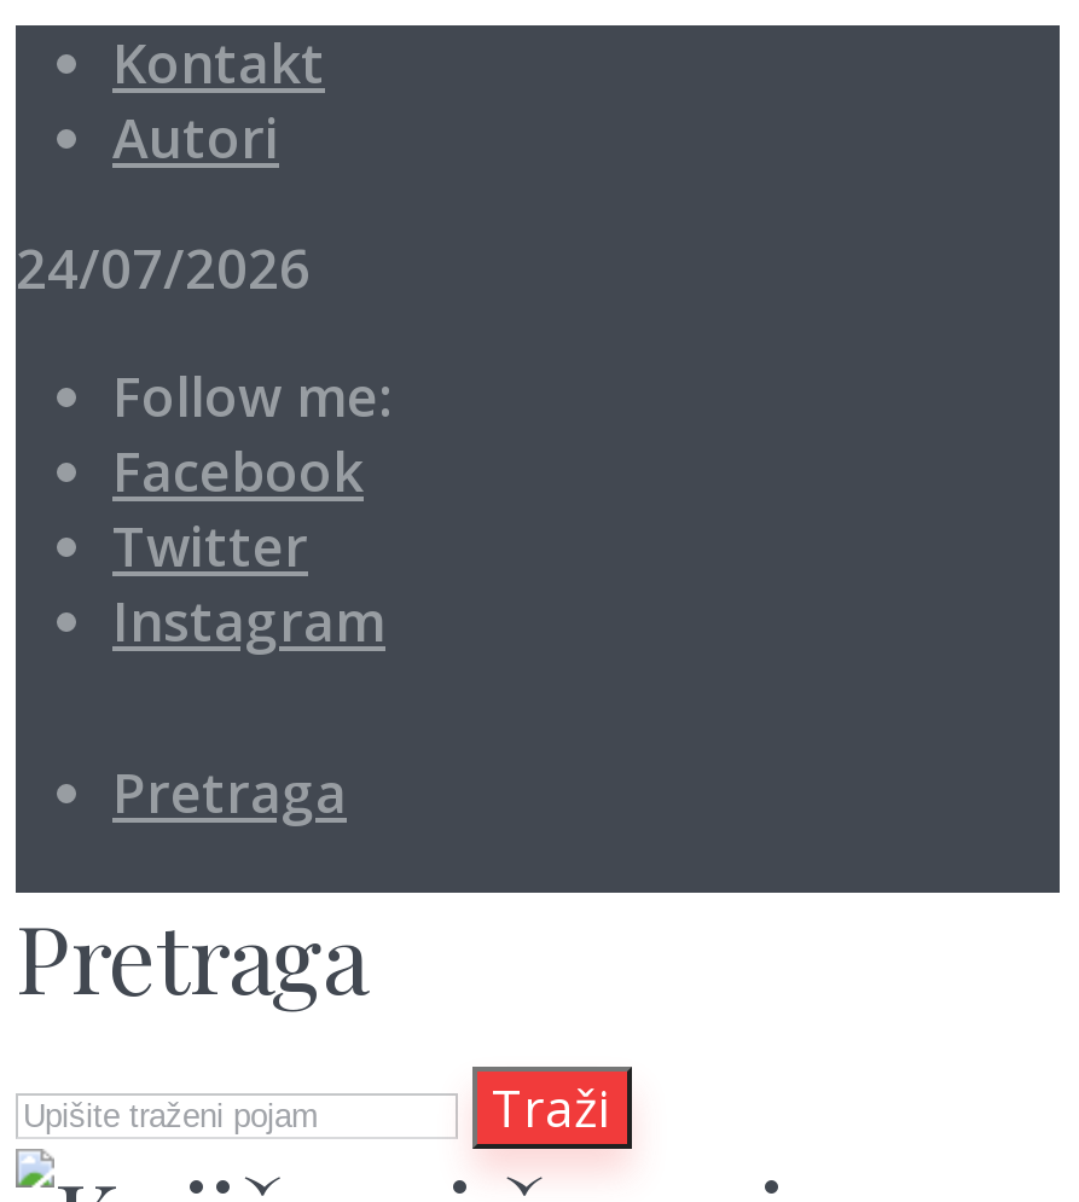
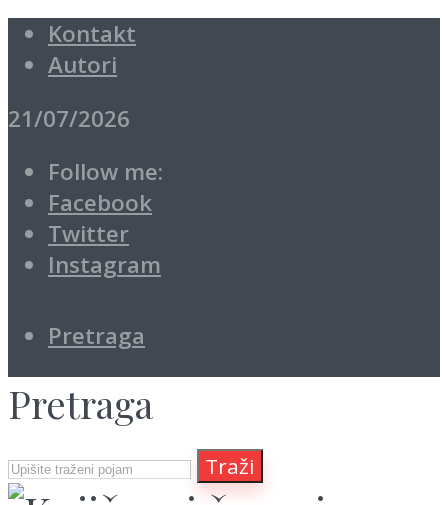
- 24/07/2026
+ 21/07/2026
